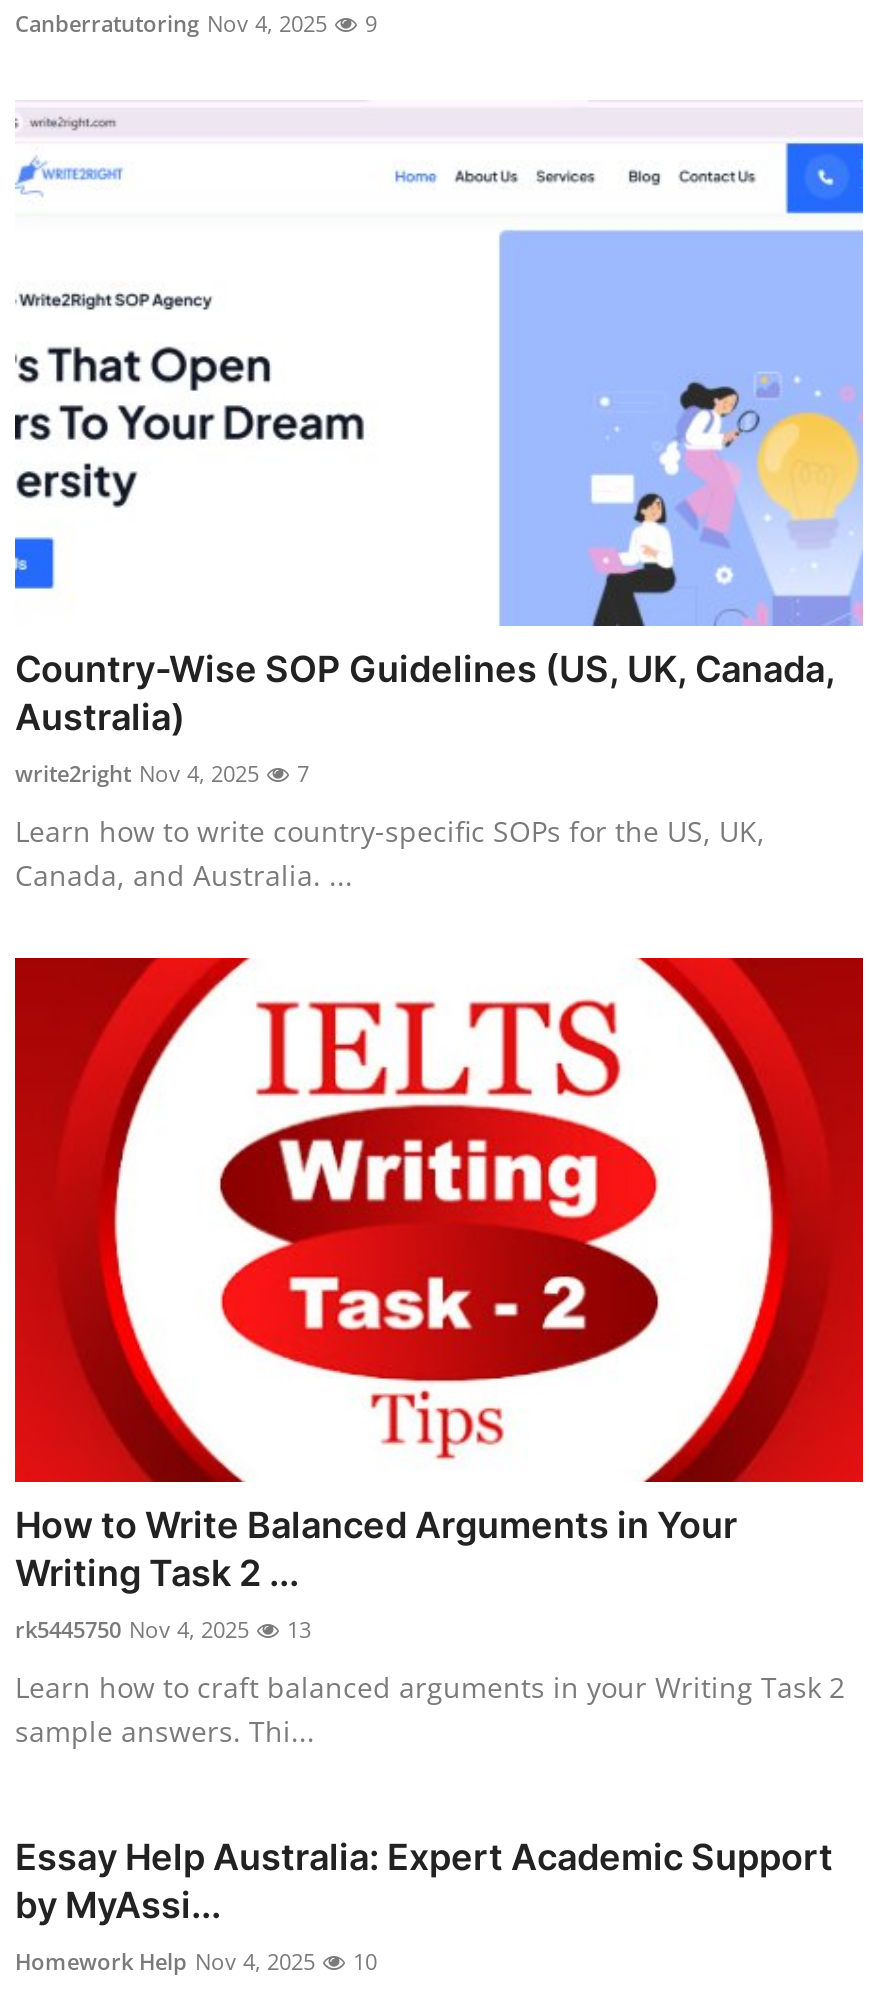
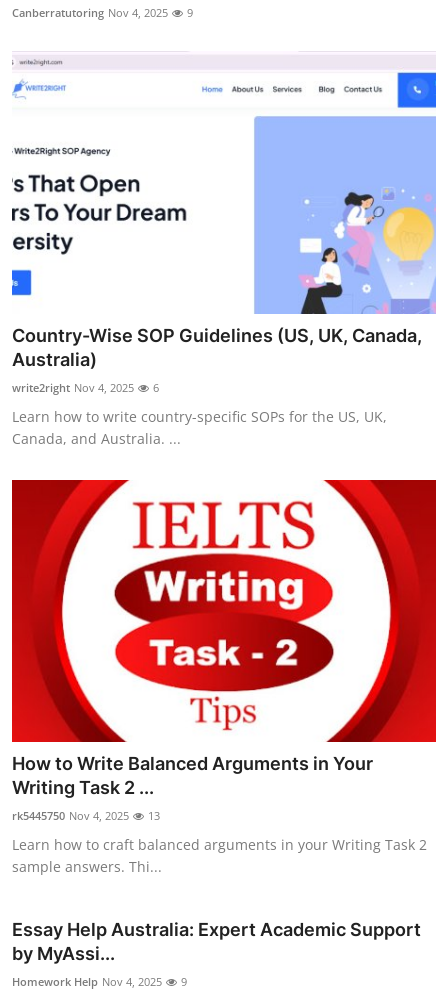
- write2right Nov 4, 2025 7
+ write2right Nov 4, 2025 6

- Homework Help Nov 4, 2025 10
+ Homework Help Nov 4, 2025 9
